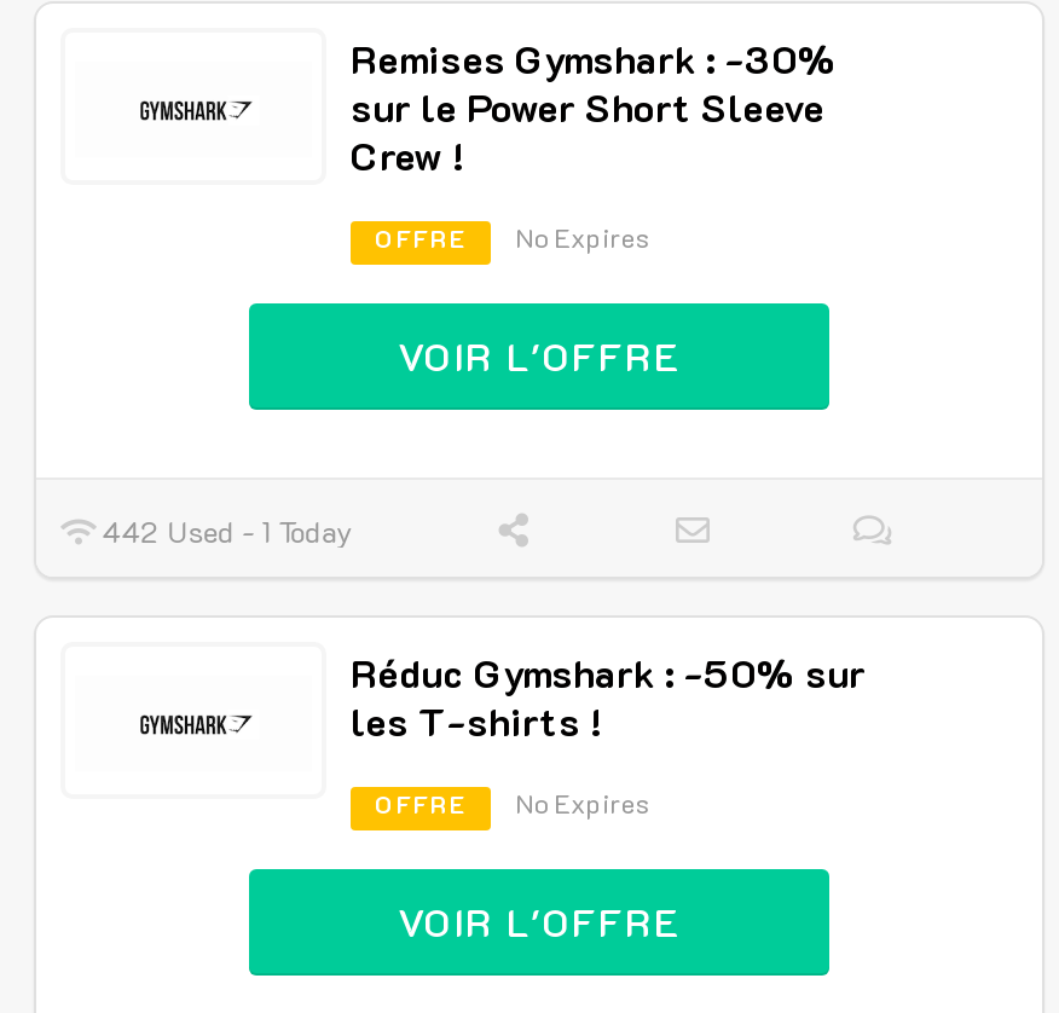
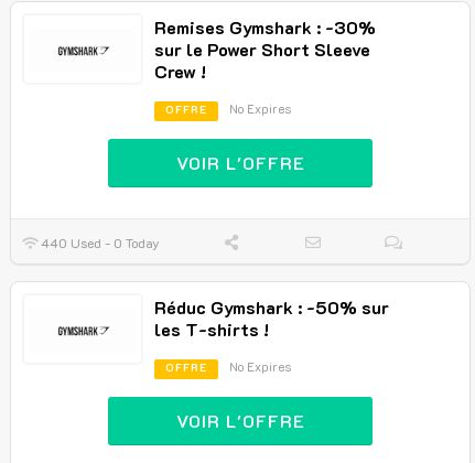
- 442 Used - 1 Today
+ 440 Used - 0 Today
